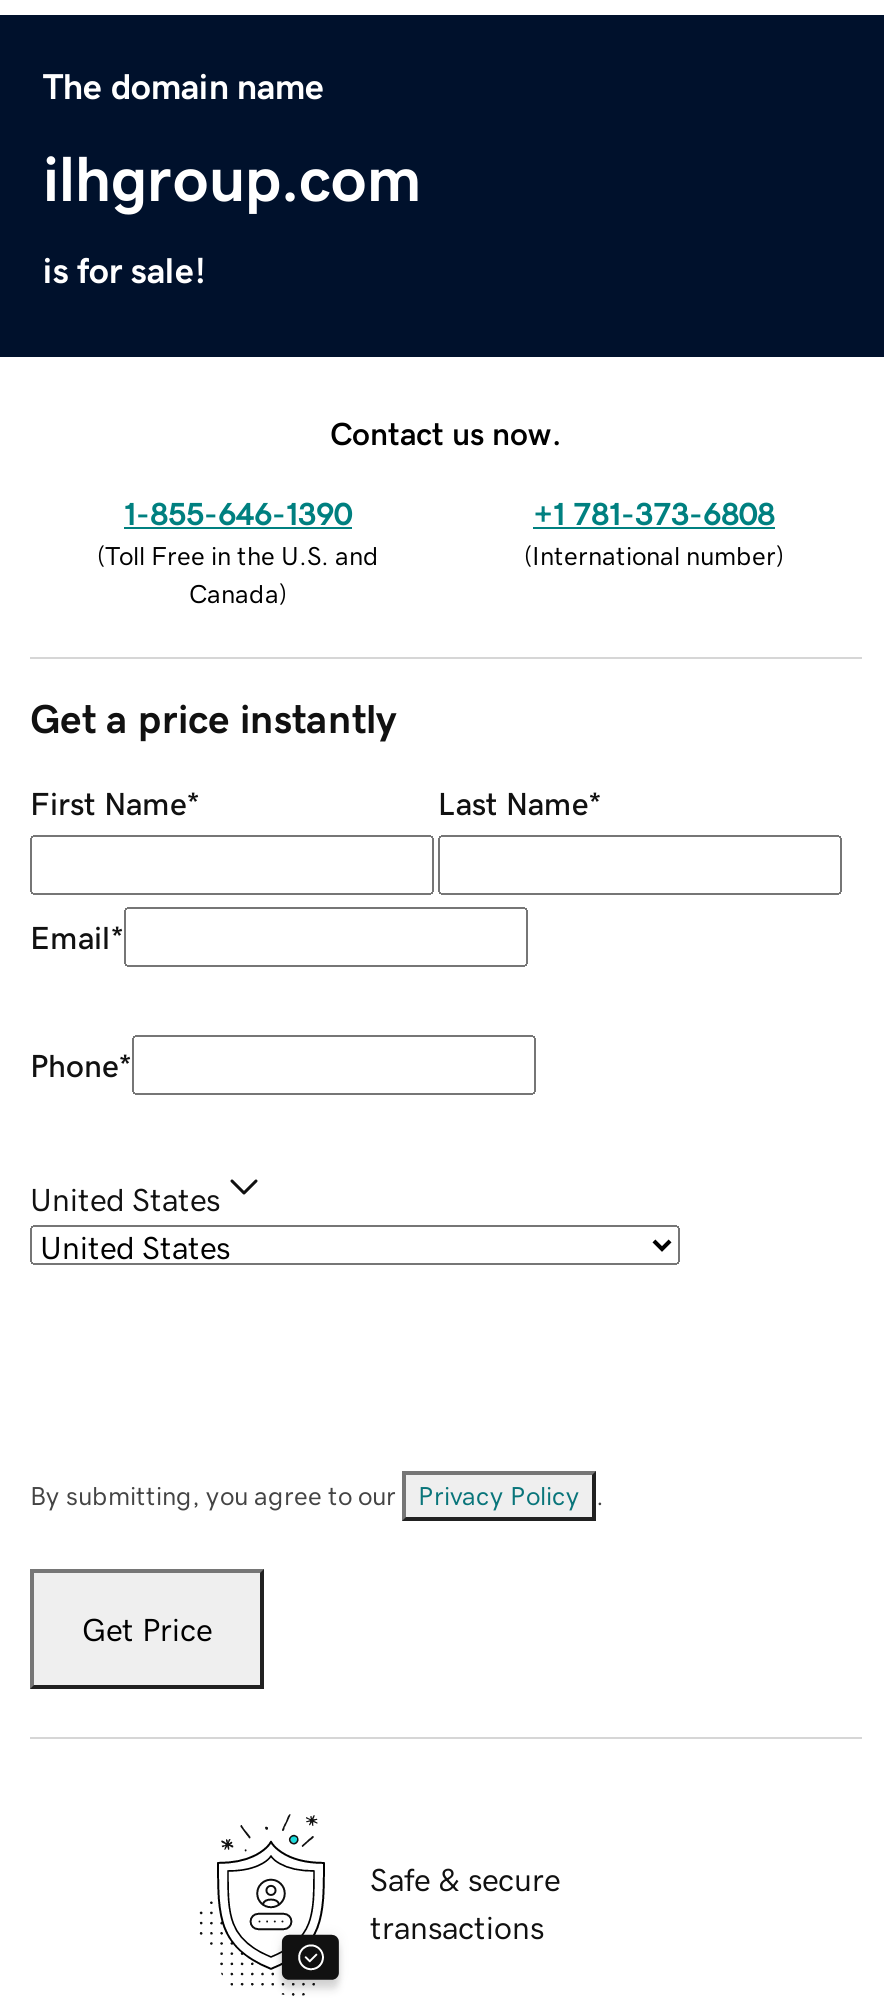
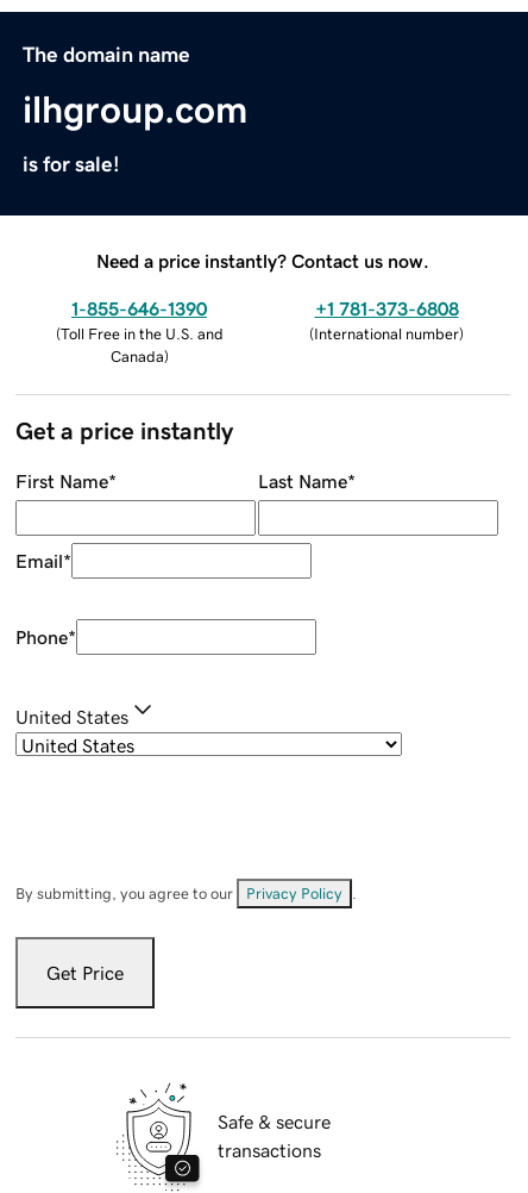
- Contact us now.
+ Need a price instantly? Contact us now.
